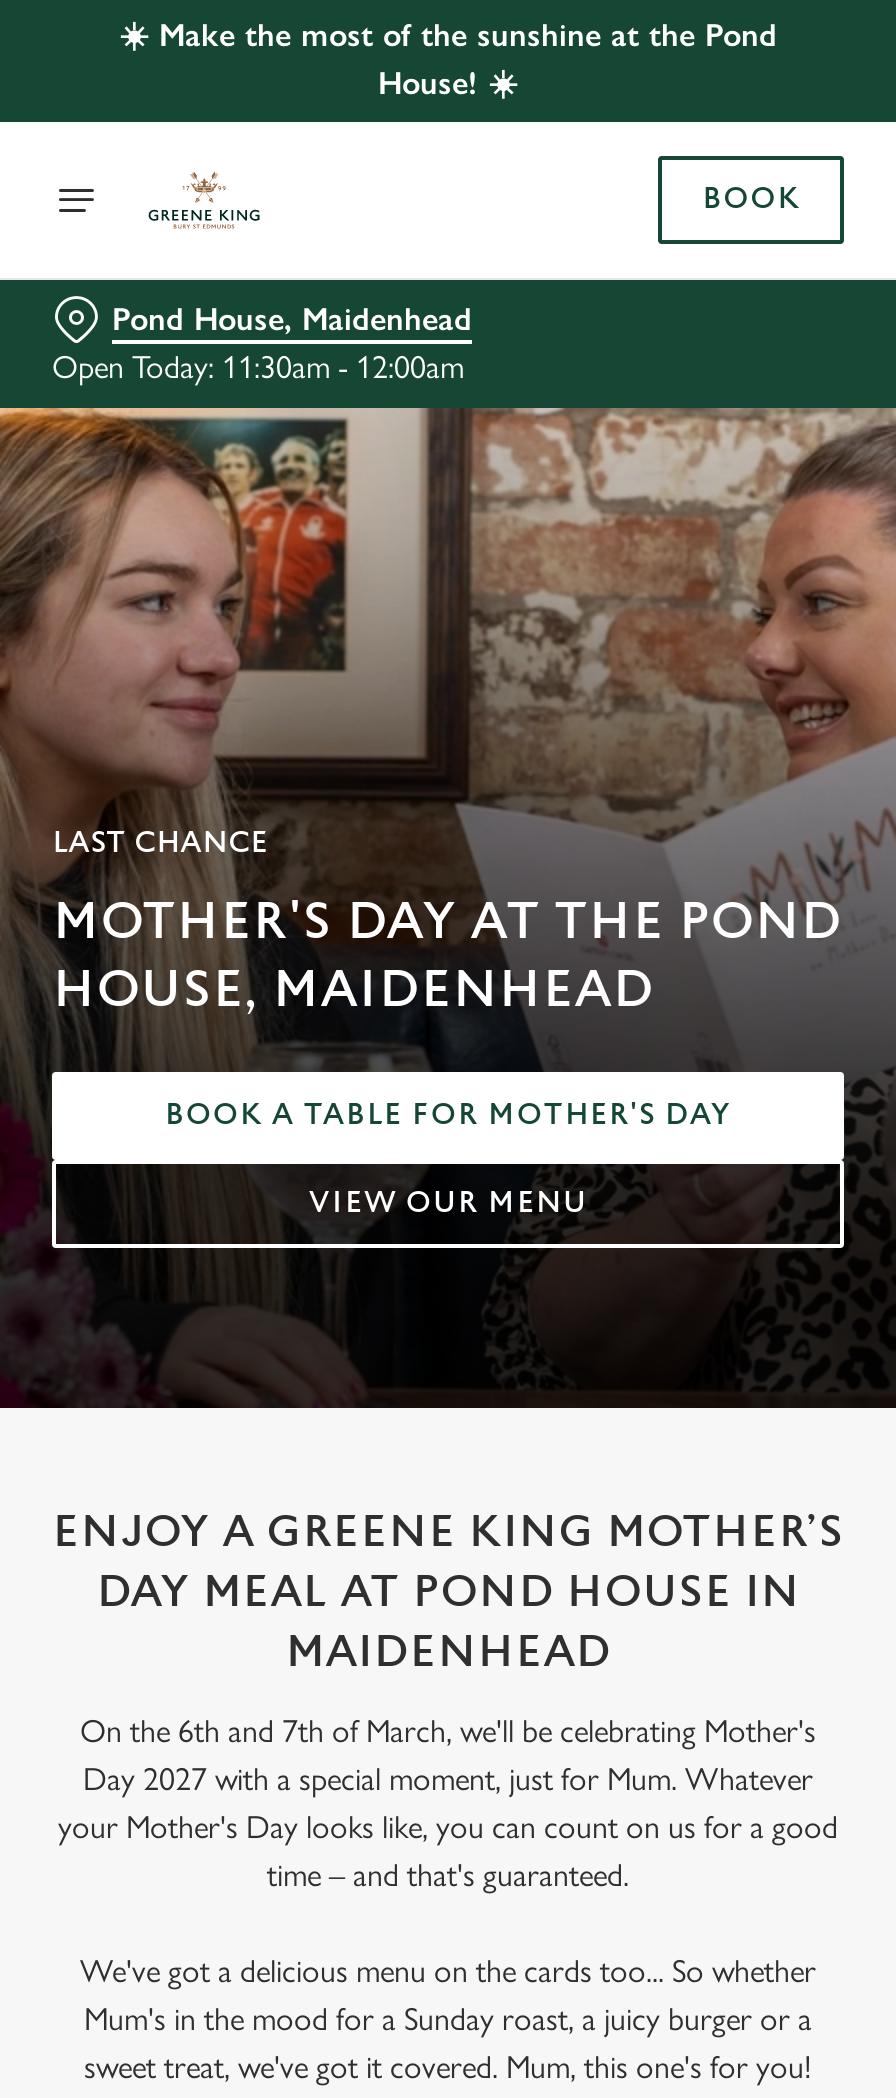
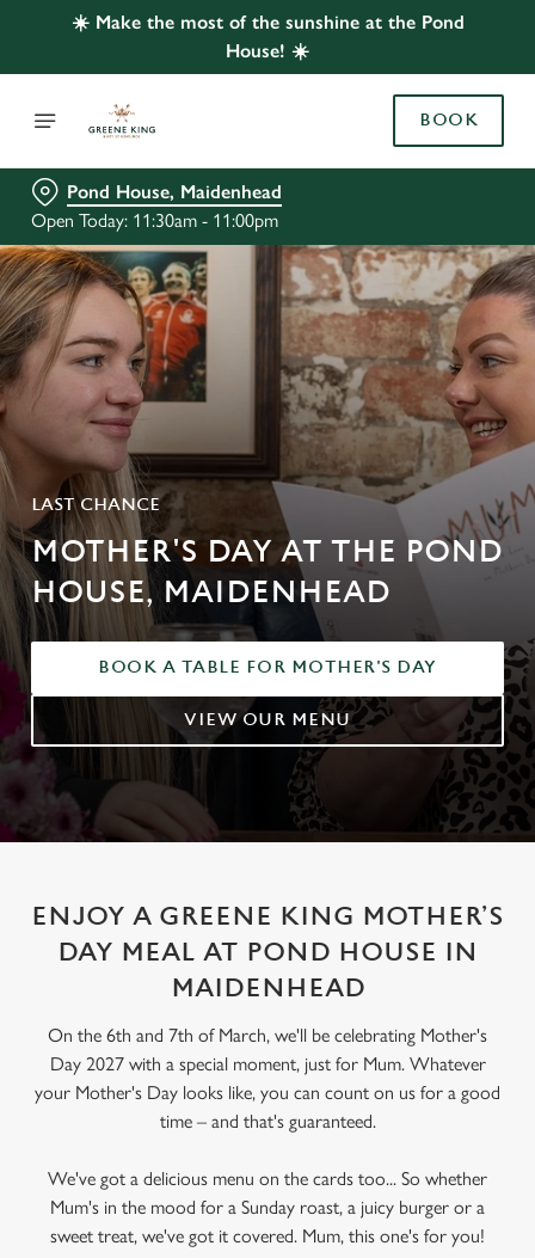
- Open Today: 11:30am - 12:00am
+ Open Today: 11:30am - 11:00pm
